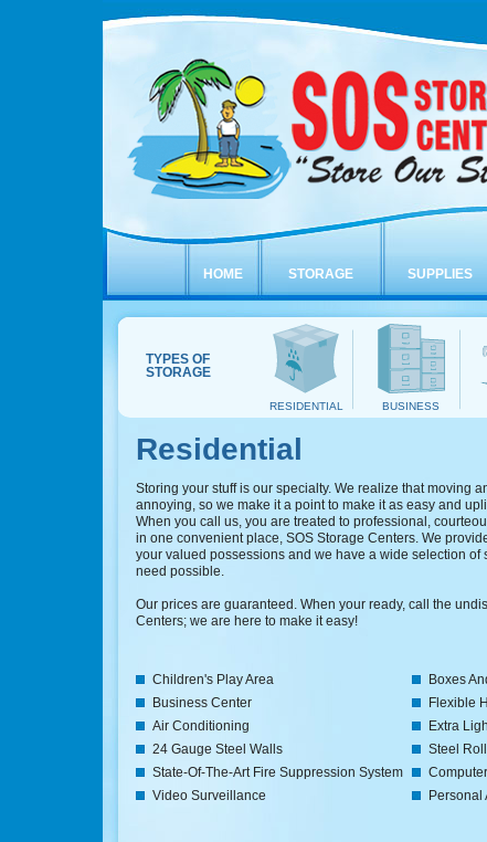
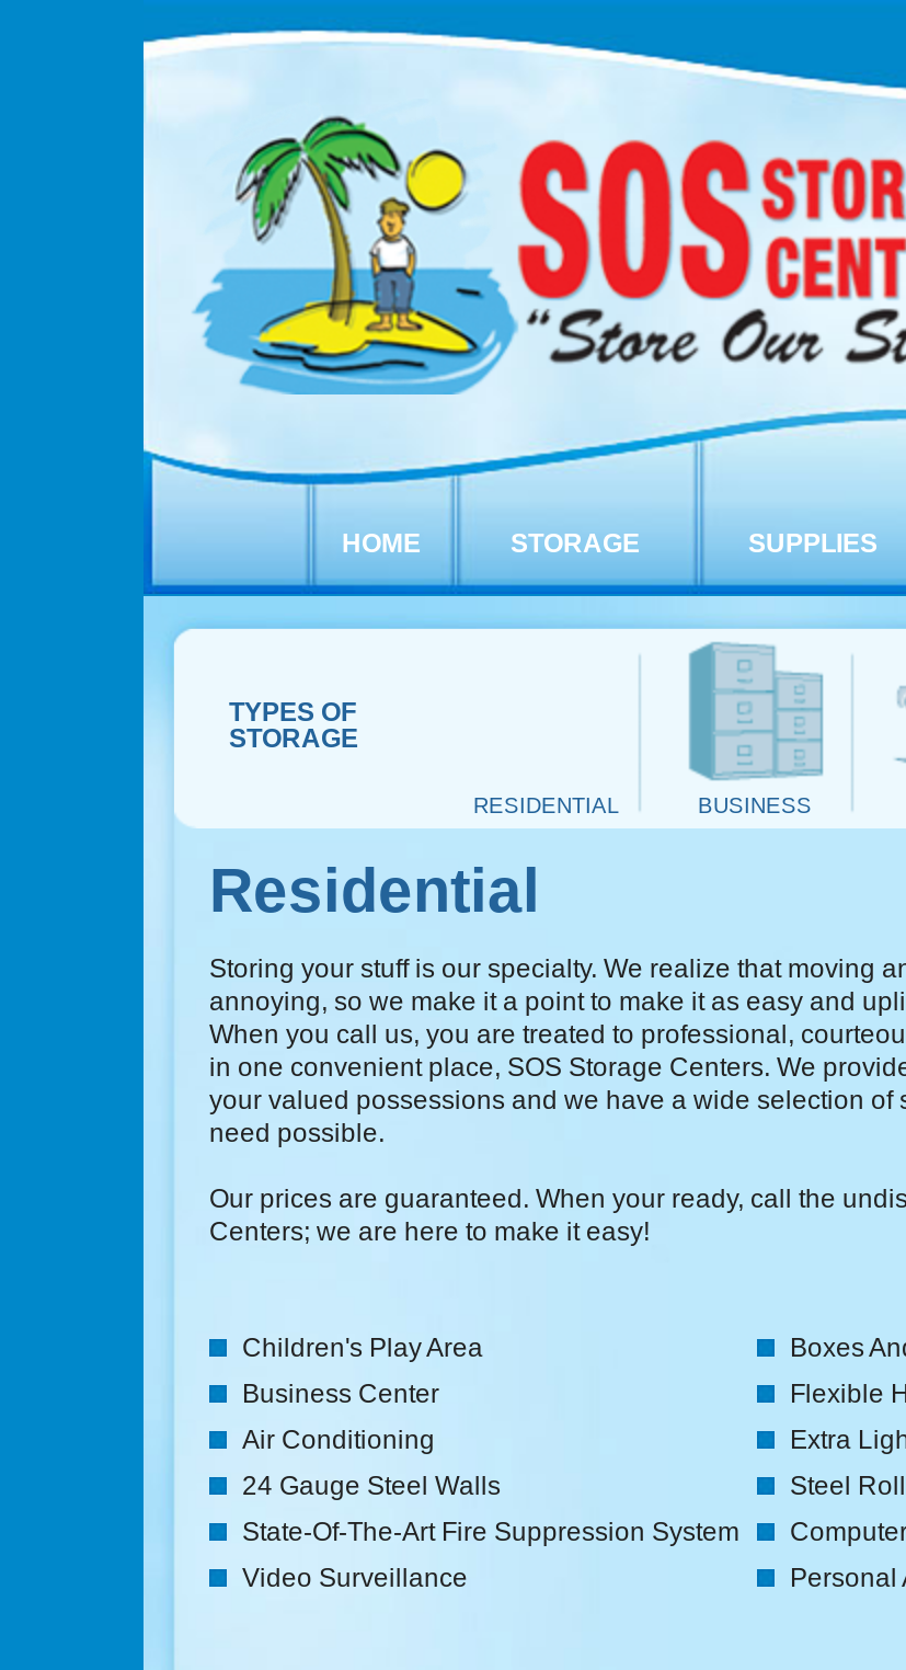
- [image]
